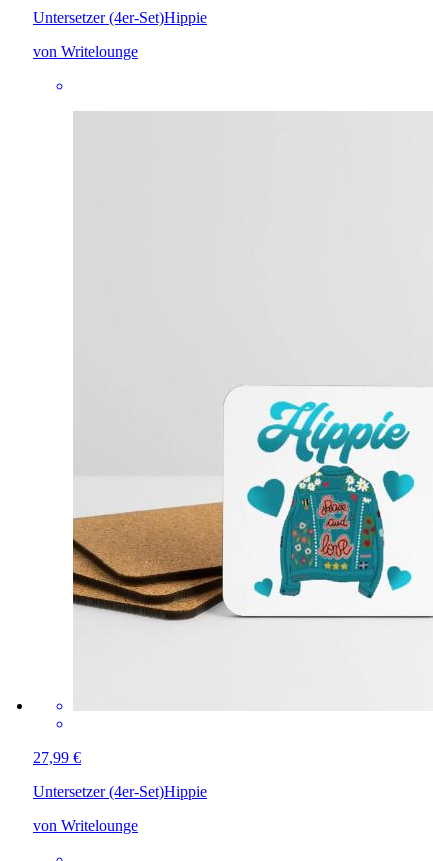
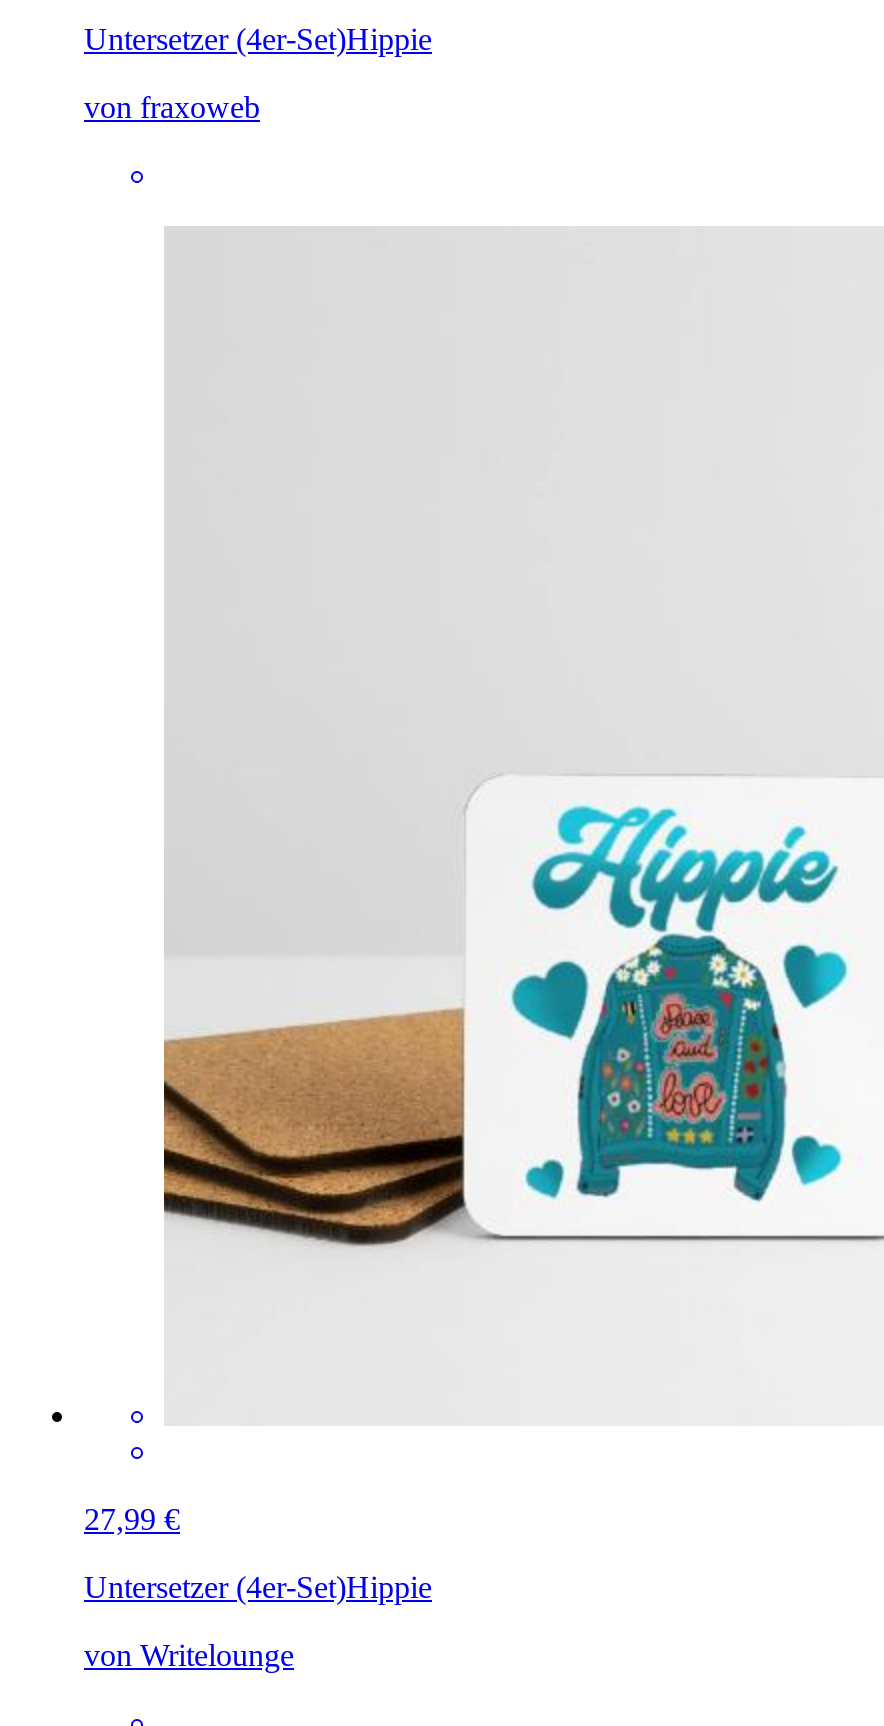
- von Writelounge
+ von fraxoweb
